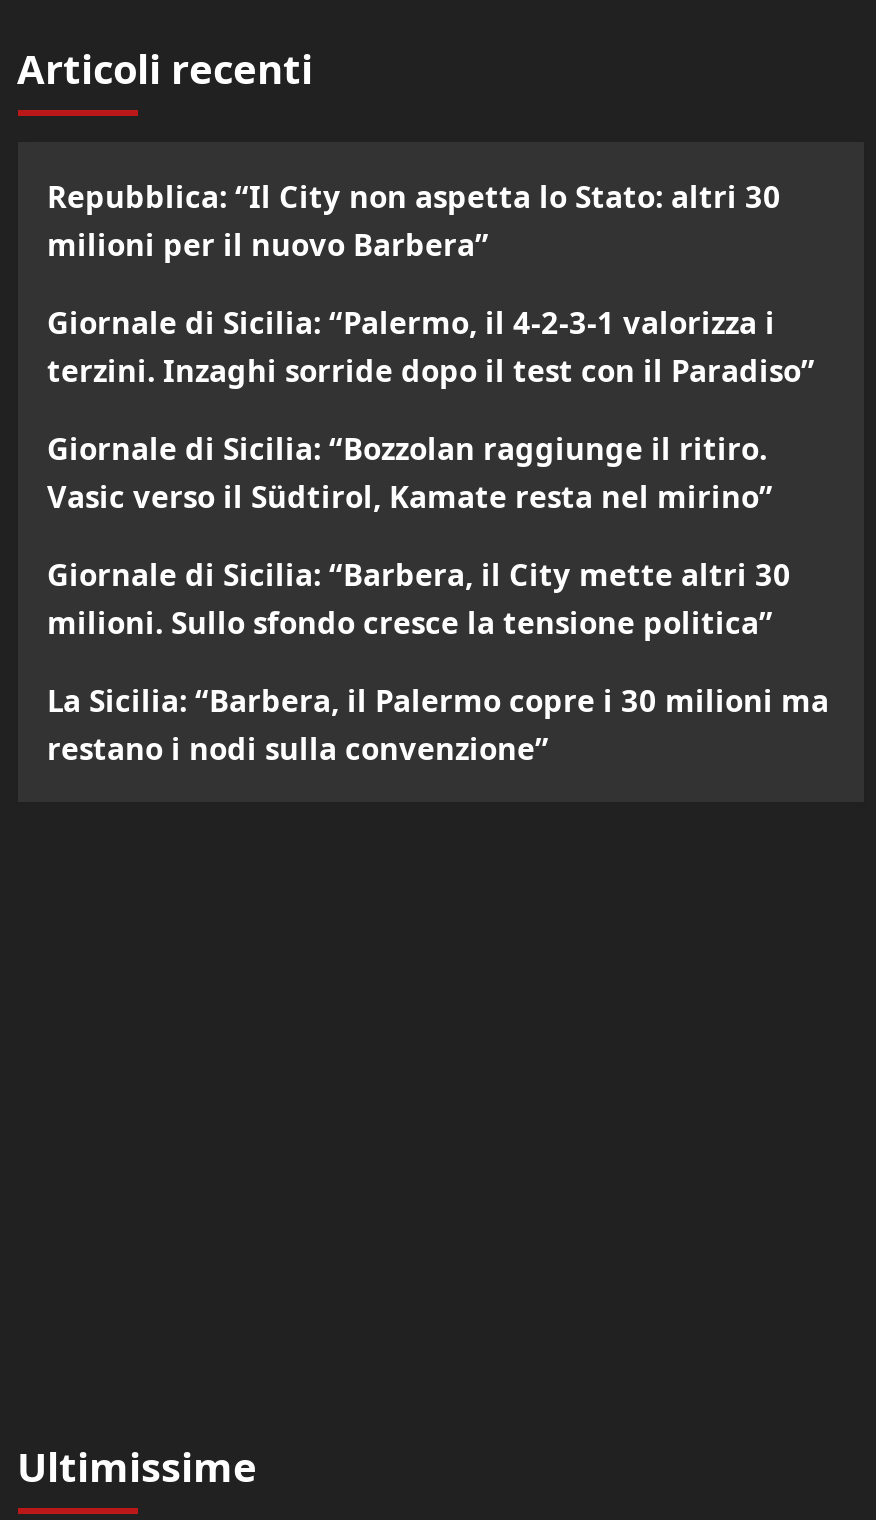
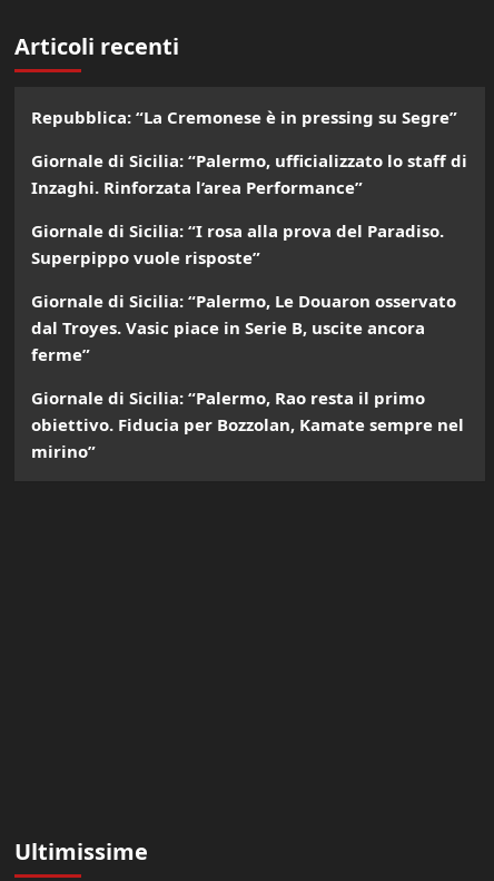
- Repubblica: “Il City non aspetta lo Stato: altri 30
- milioni per il nuovo Barbera”
+ Repubblica: “La Cremonese è in pressing su Segre”

- Giornale di Sicilia: “Palermo, il 4-2-3-1 valorizza i
- terzini. Inzaghi sorride dopo il test con il Paradiso”
+ Giornale di Sicilia: “Palermo, ufficializzato lo staff di
+ Inzaghi. Rinforzata l’area Performance”

- Giornale di Sicilia: “Bozzolan raggiunge il ritiro.
- Vasic verso il Südtirol, Kamate resta nel mirino”
+ Giornale di Sicilia: “I rosa alla prova del Paradiso.
+ Superpippo vuole risposte”

- Giornale di Sicilia: “Barbera, il City mette altri 30
- milioni. Sullo sfondo cresce la tensione politica”
+ Giornale di Sicilia: “Palermo, Le Douaron osservato
+ dal Troyes. Vasic piace in Serie B, uscite ancora
+ ferme”

- La Sicilia: “Barbera, il Palermo copre i 30 milioni ma
- restano i nodi sulla convenzione”
+ Giornale di Sicilia: “Palermo, Rao resta il primo
+ obiettivo. Fiducia per Bozzolan, Kamate sempre nel
+ mirino”
